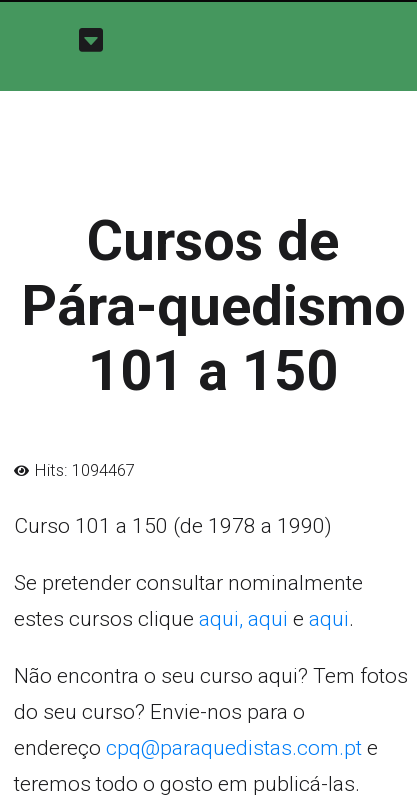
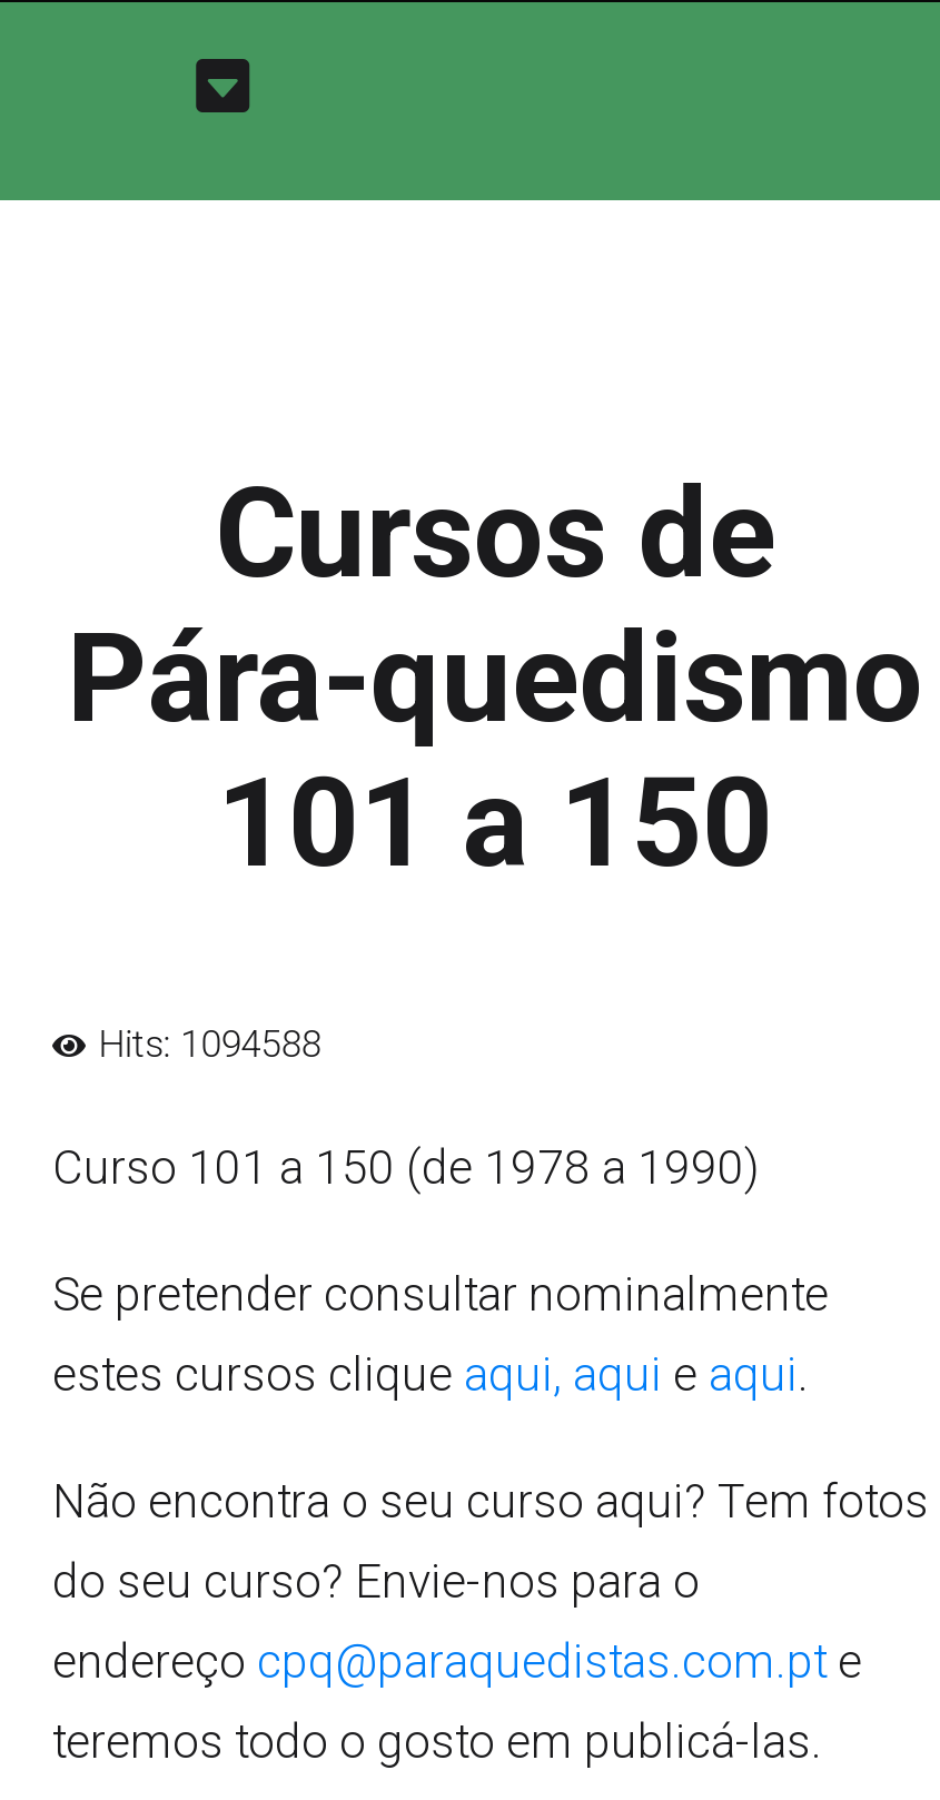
- Hits: 1094467
+ Hits: 1094588
